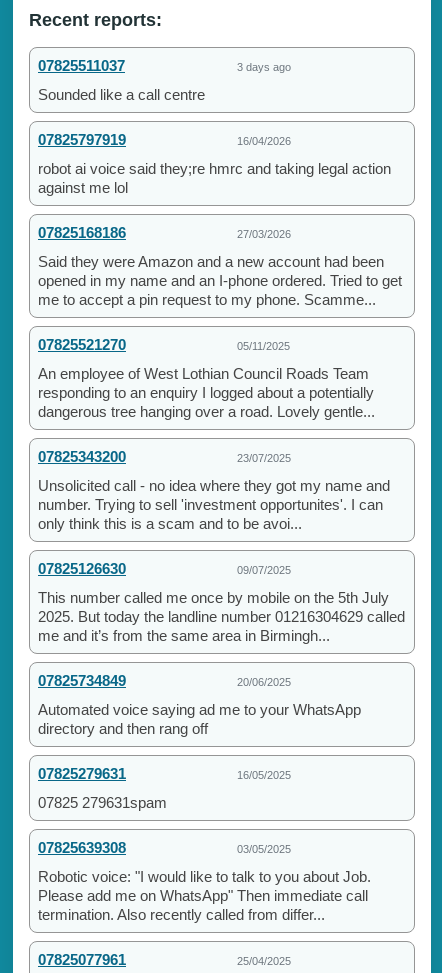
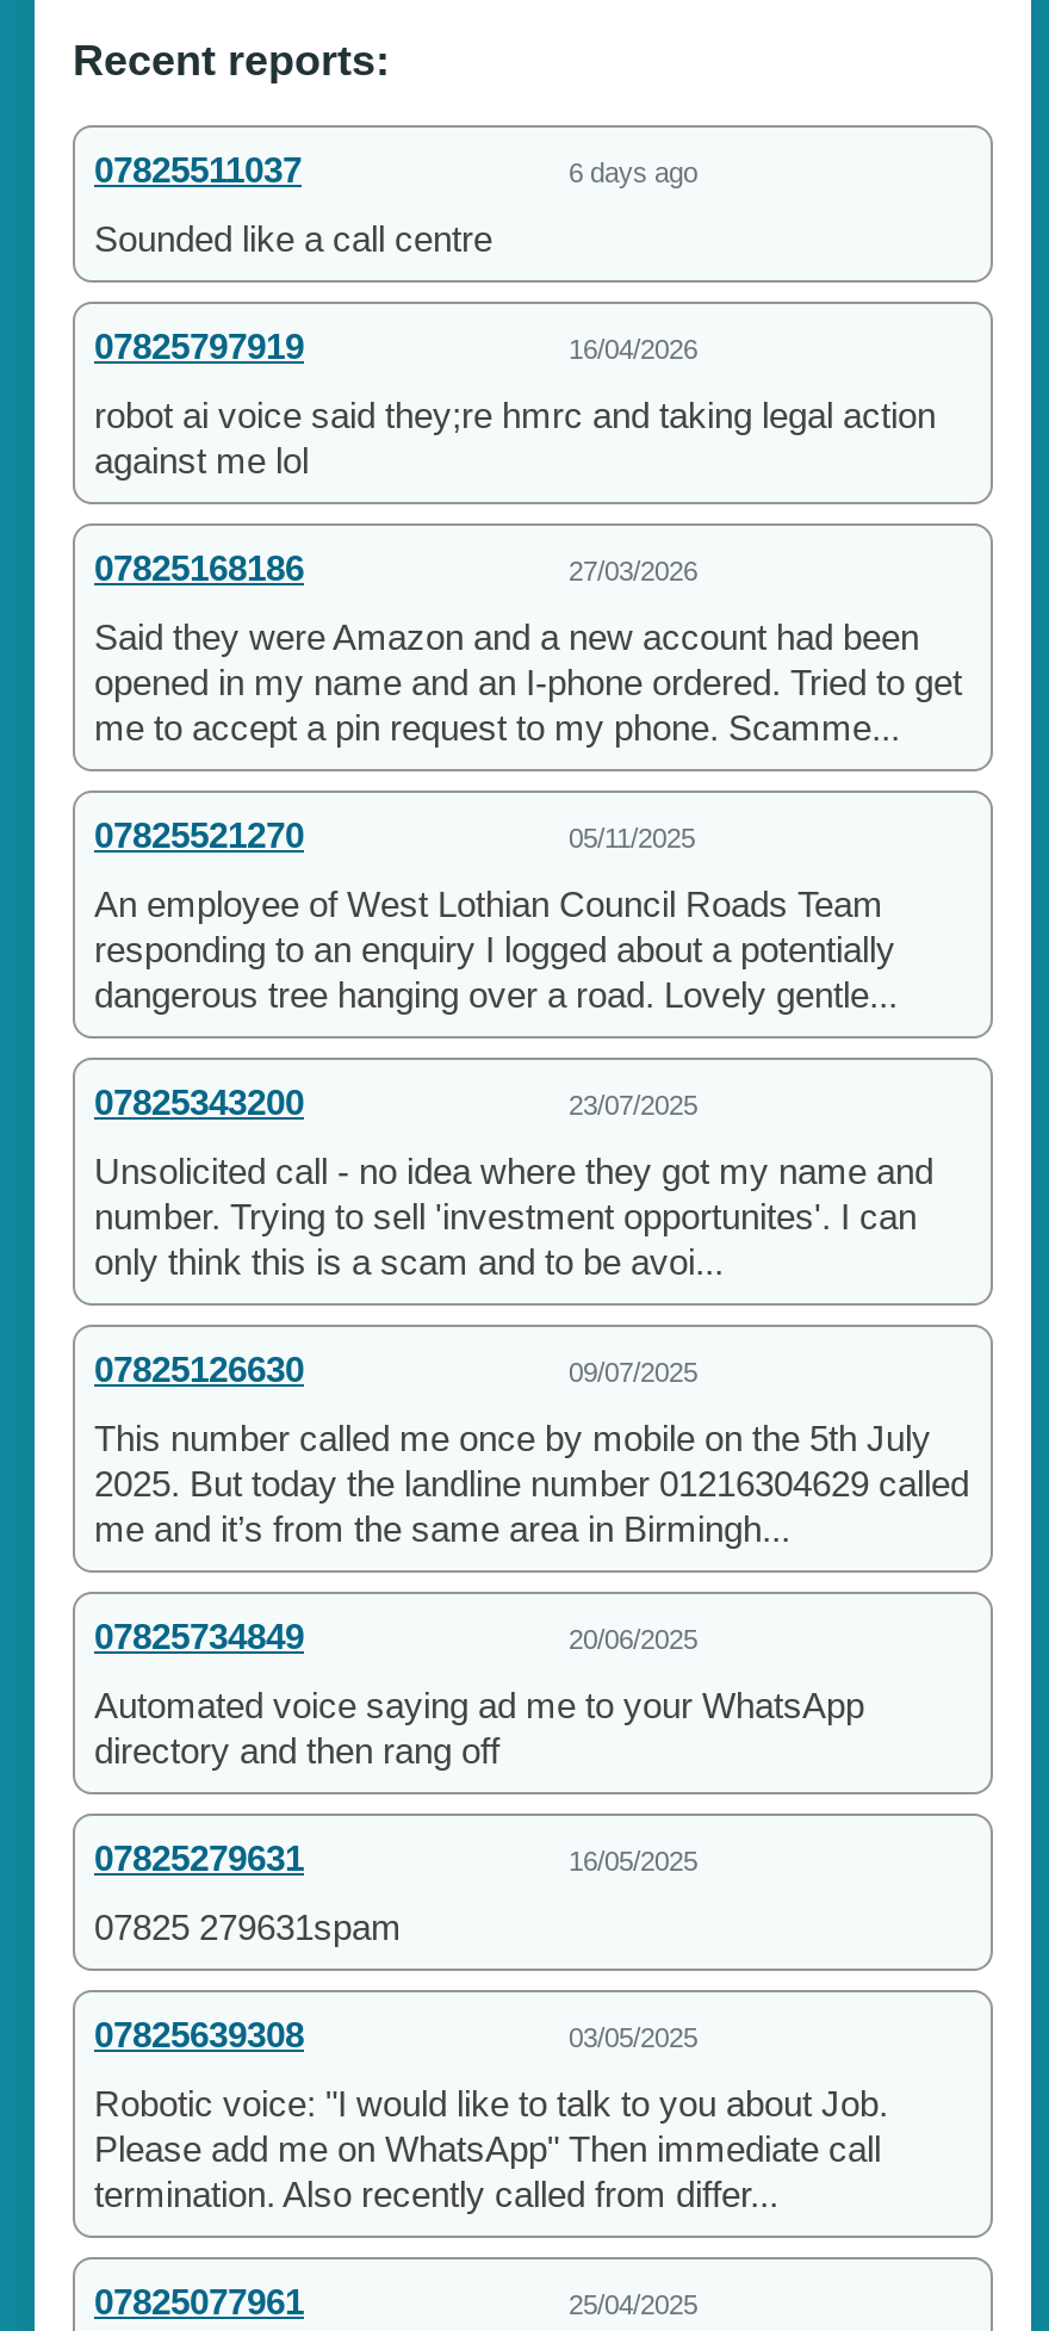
- 3 days ago
+ 6 days ago
